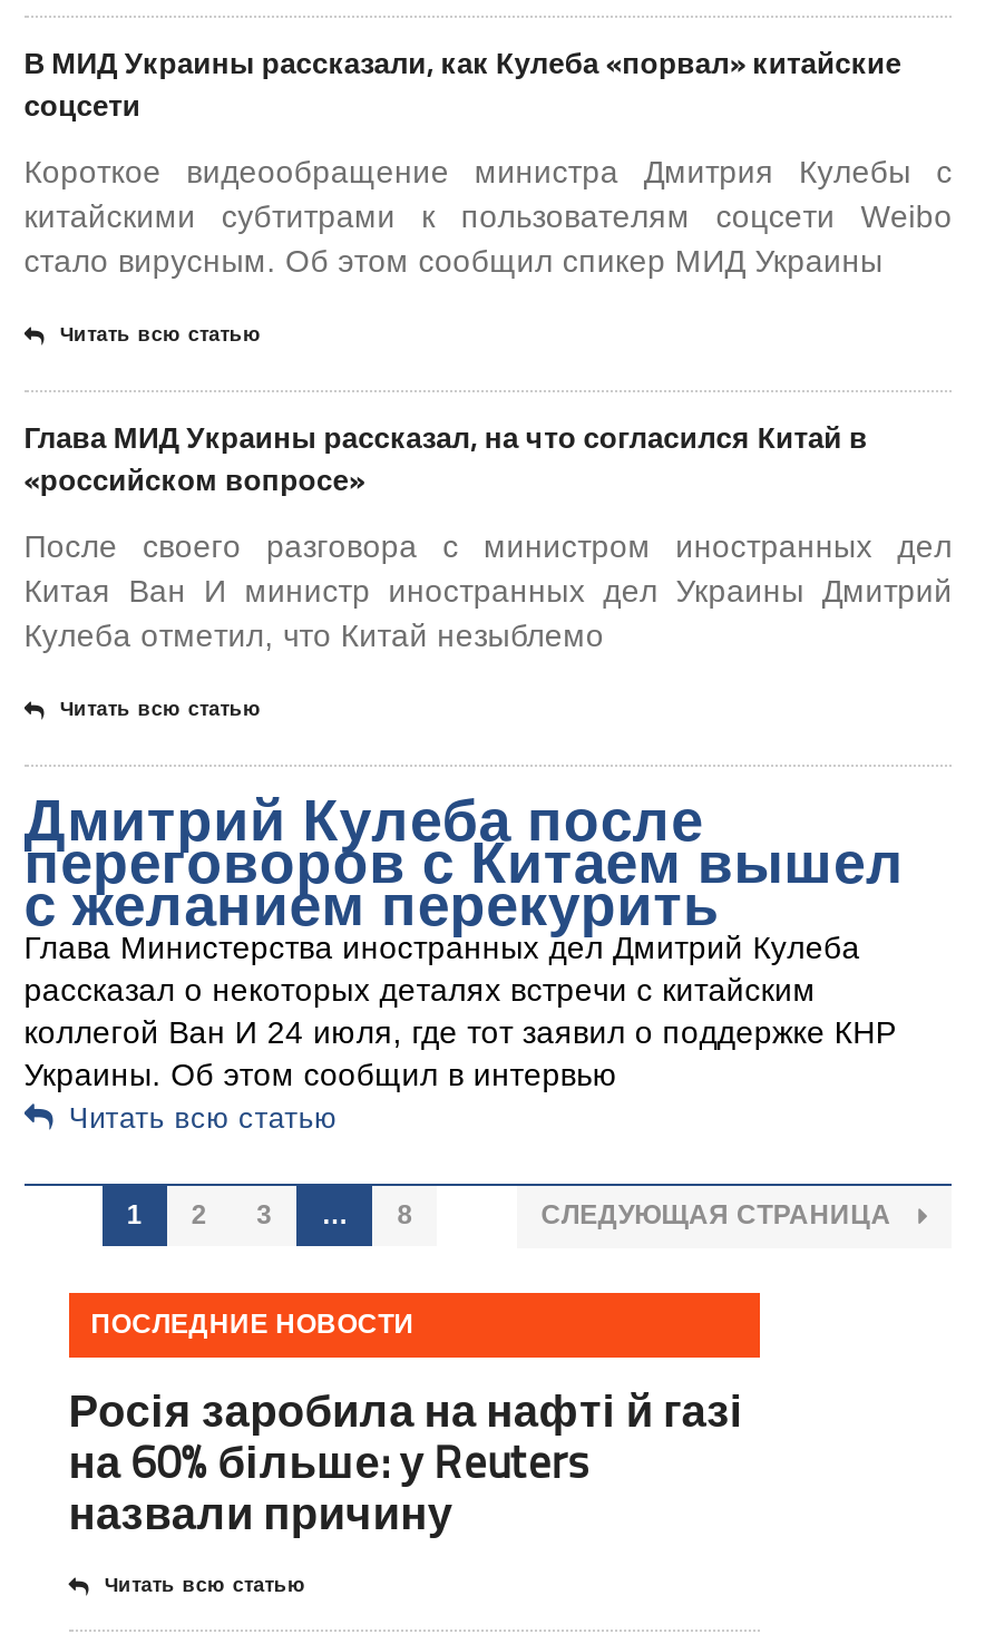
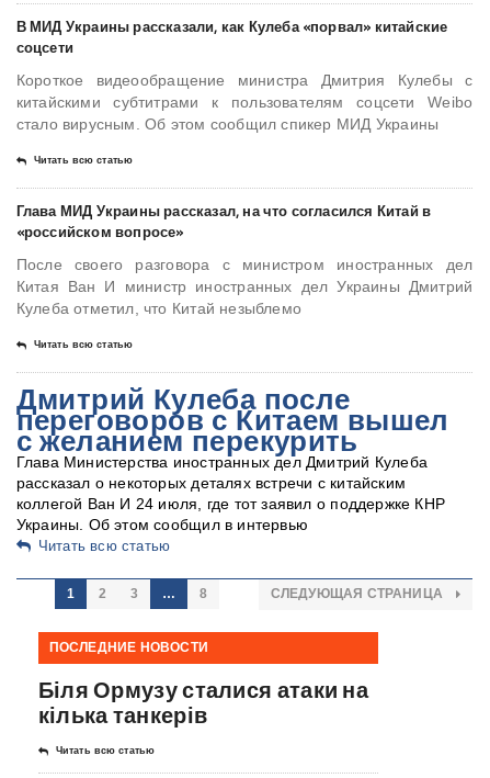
- Росія заробила на нафті й газі
- на 60% більше: у Reuters
- назвали причину
+ Біля Ормузу сталися атаки на
+ кілька танкерів
